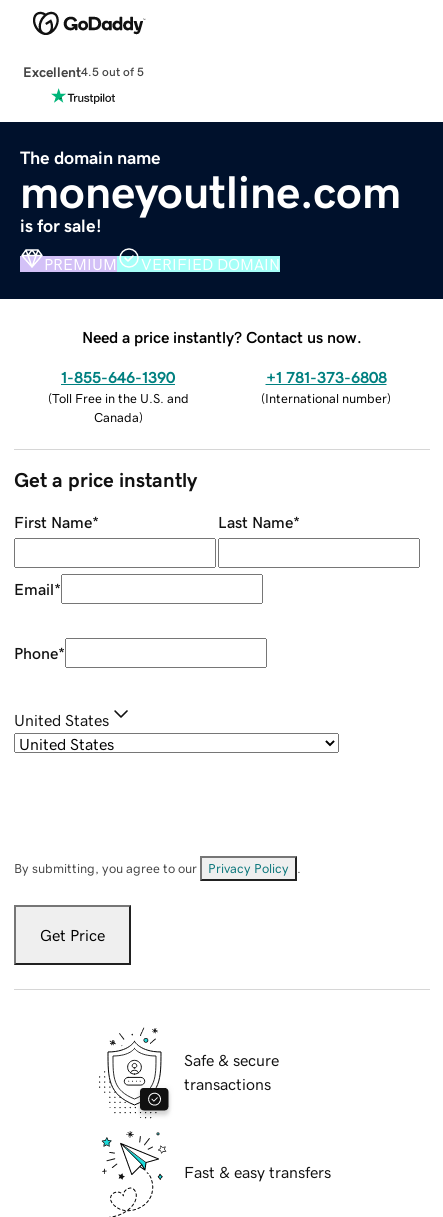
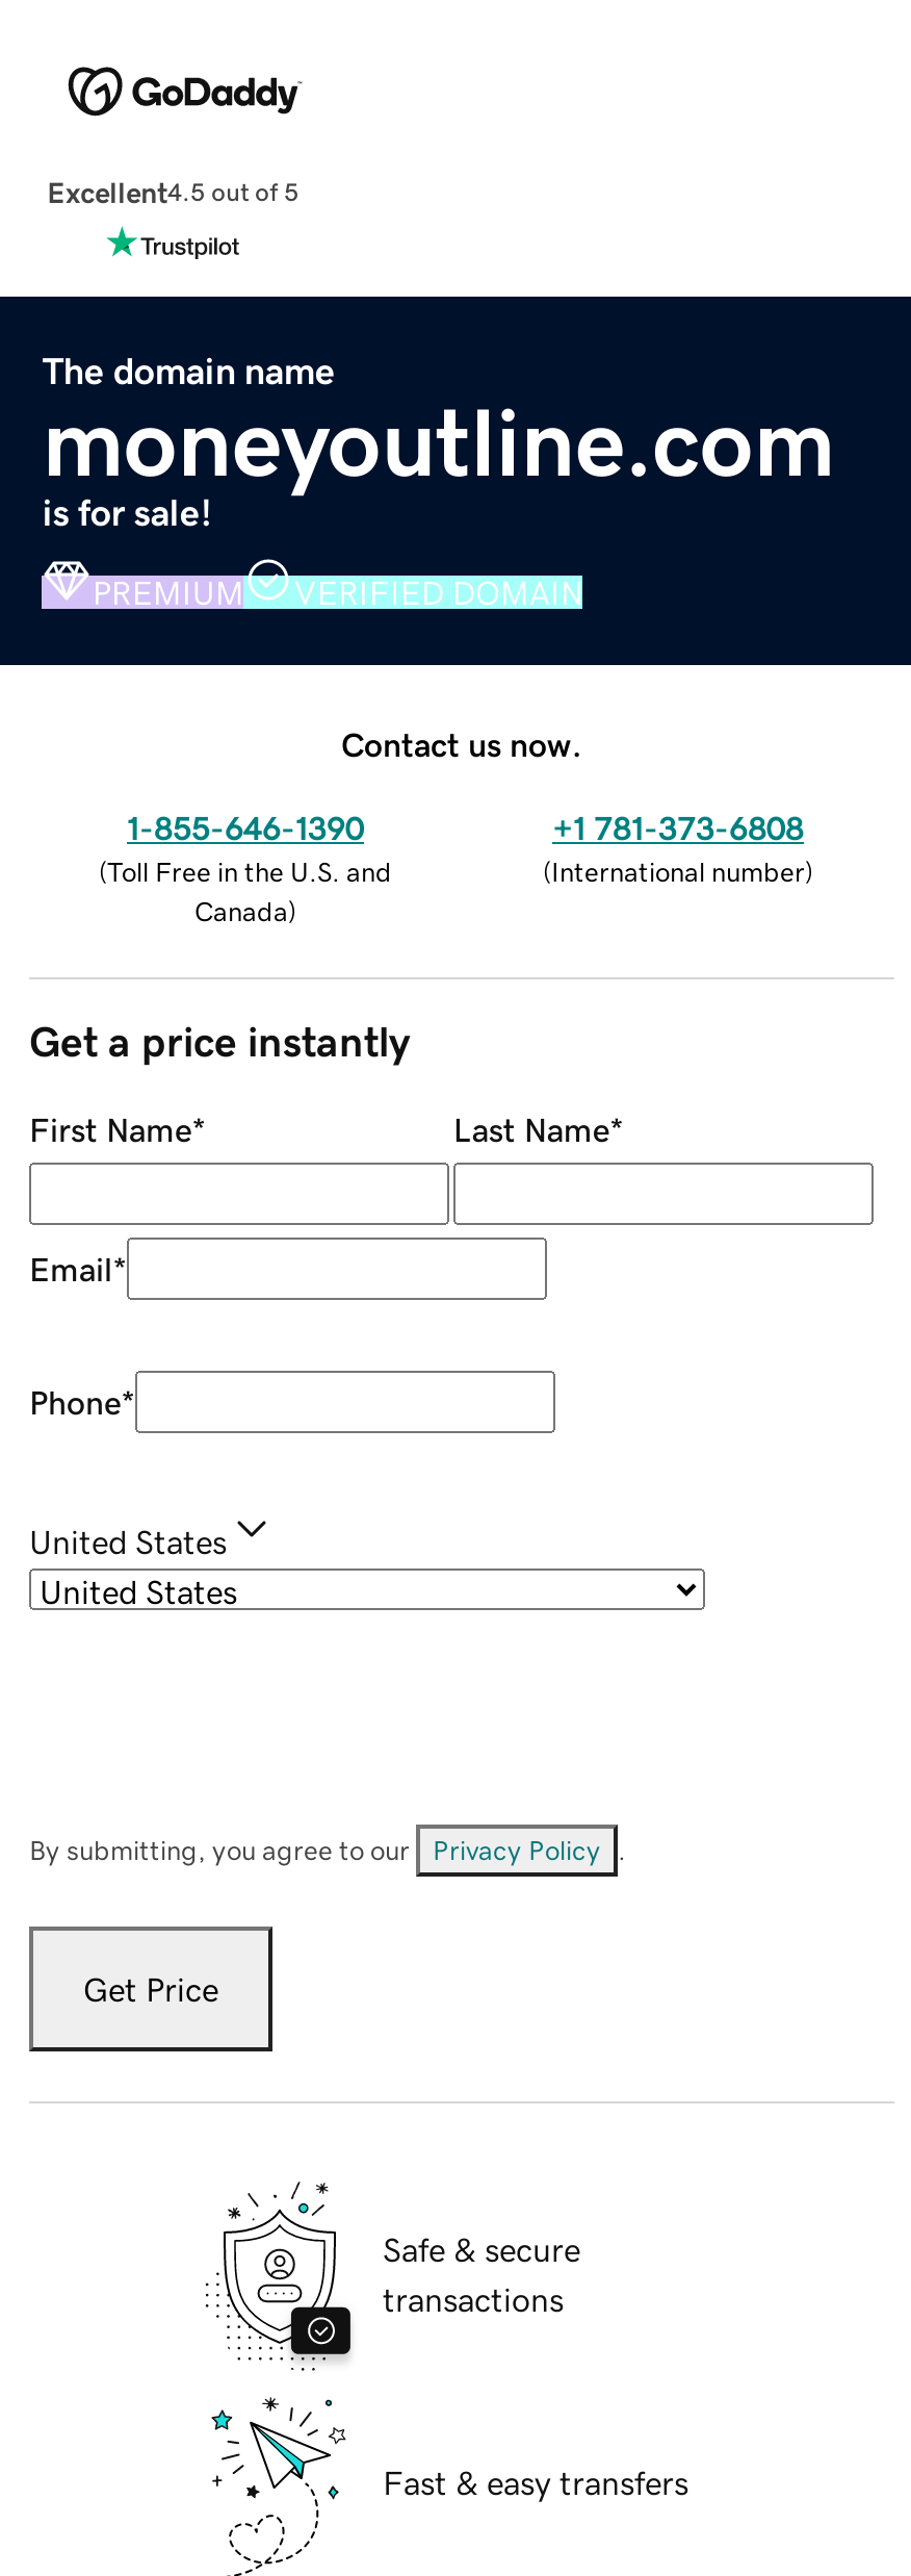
- Need a price instantly? Contact us now.
+ Contact us now.
